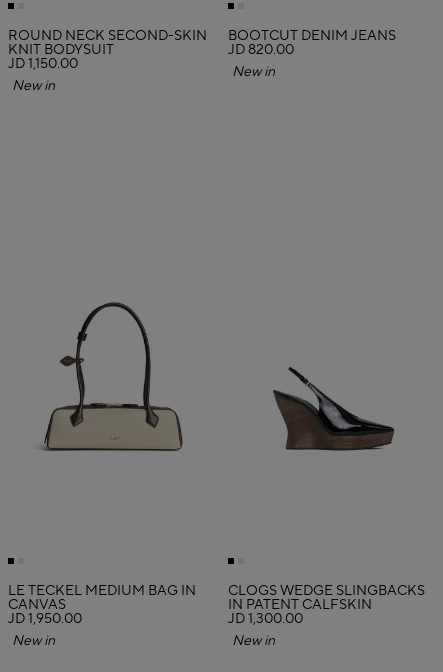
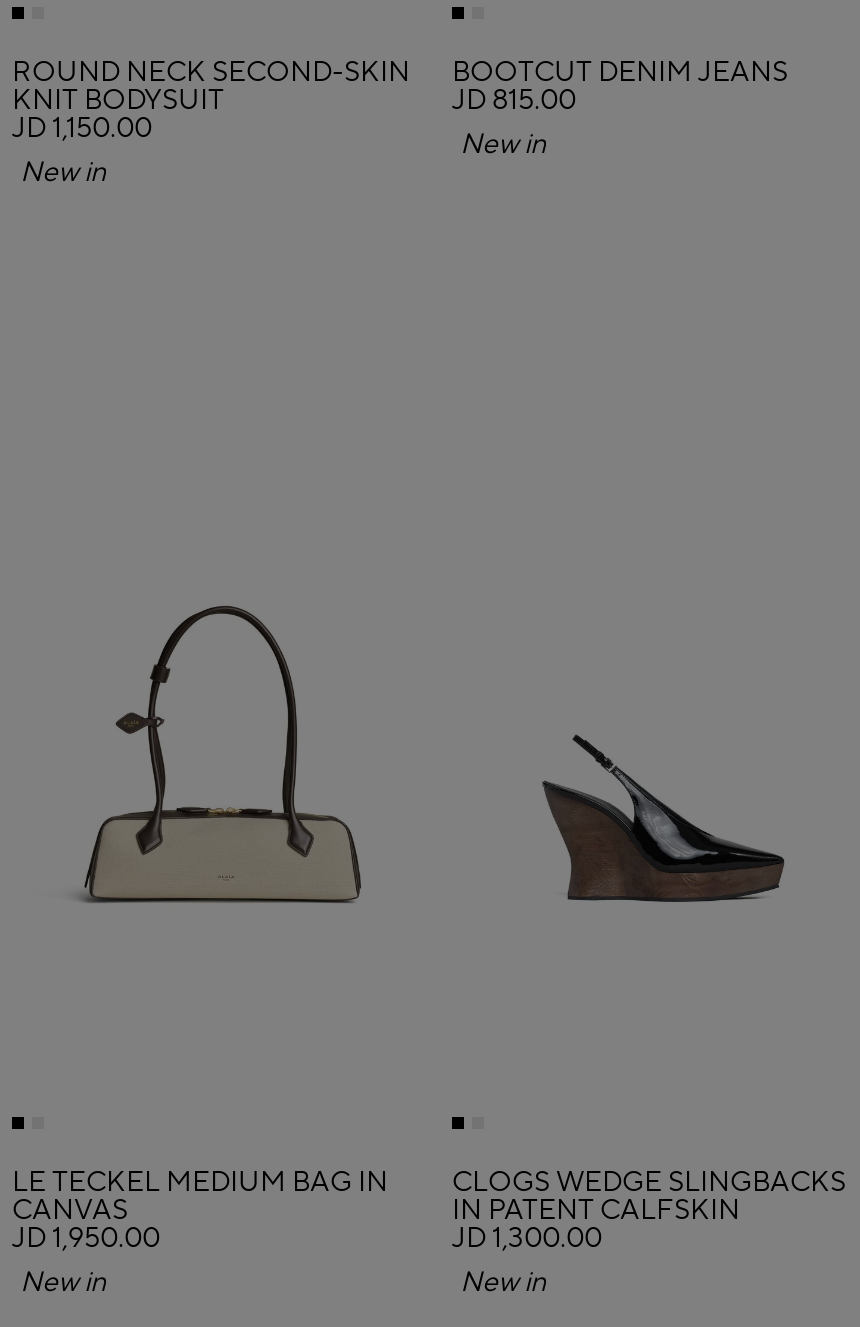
- JD 820.00
+ JD 815.00
